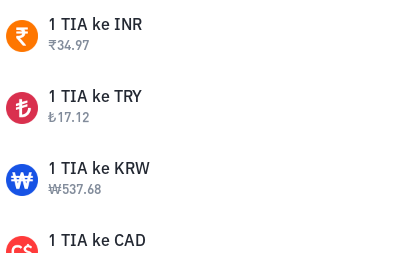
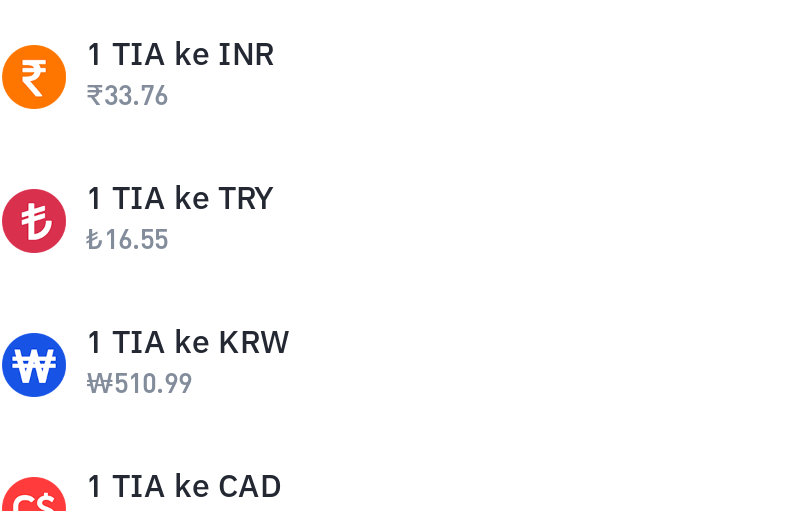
- ₹34.97
+ ₹33.76

- ₺ 17.12
+ ₺ 16.55

- ₩537.68
+ ₩510.99
